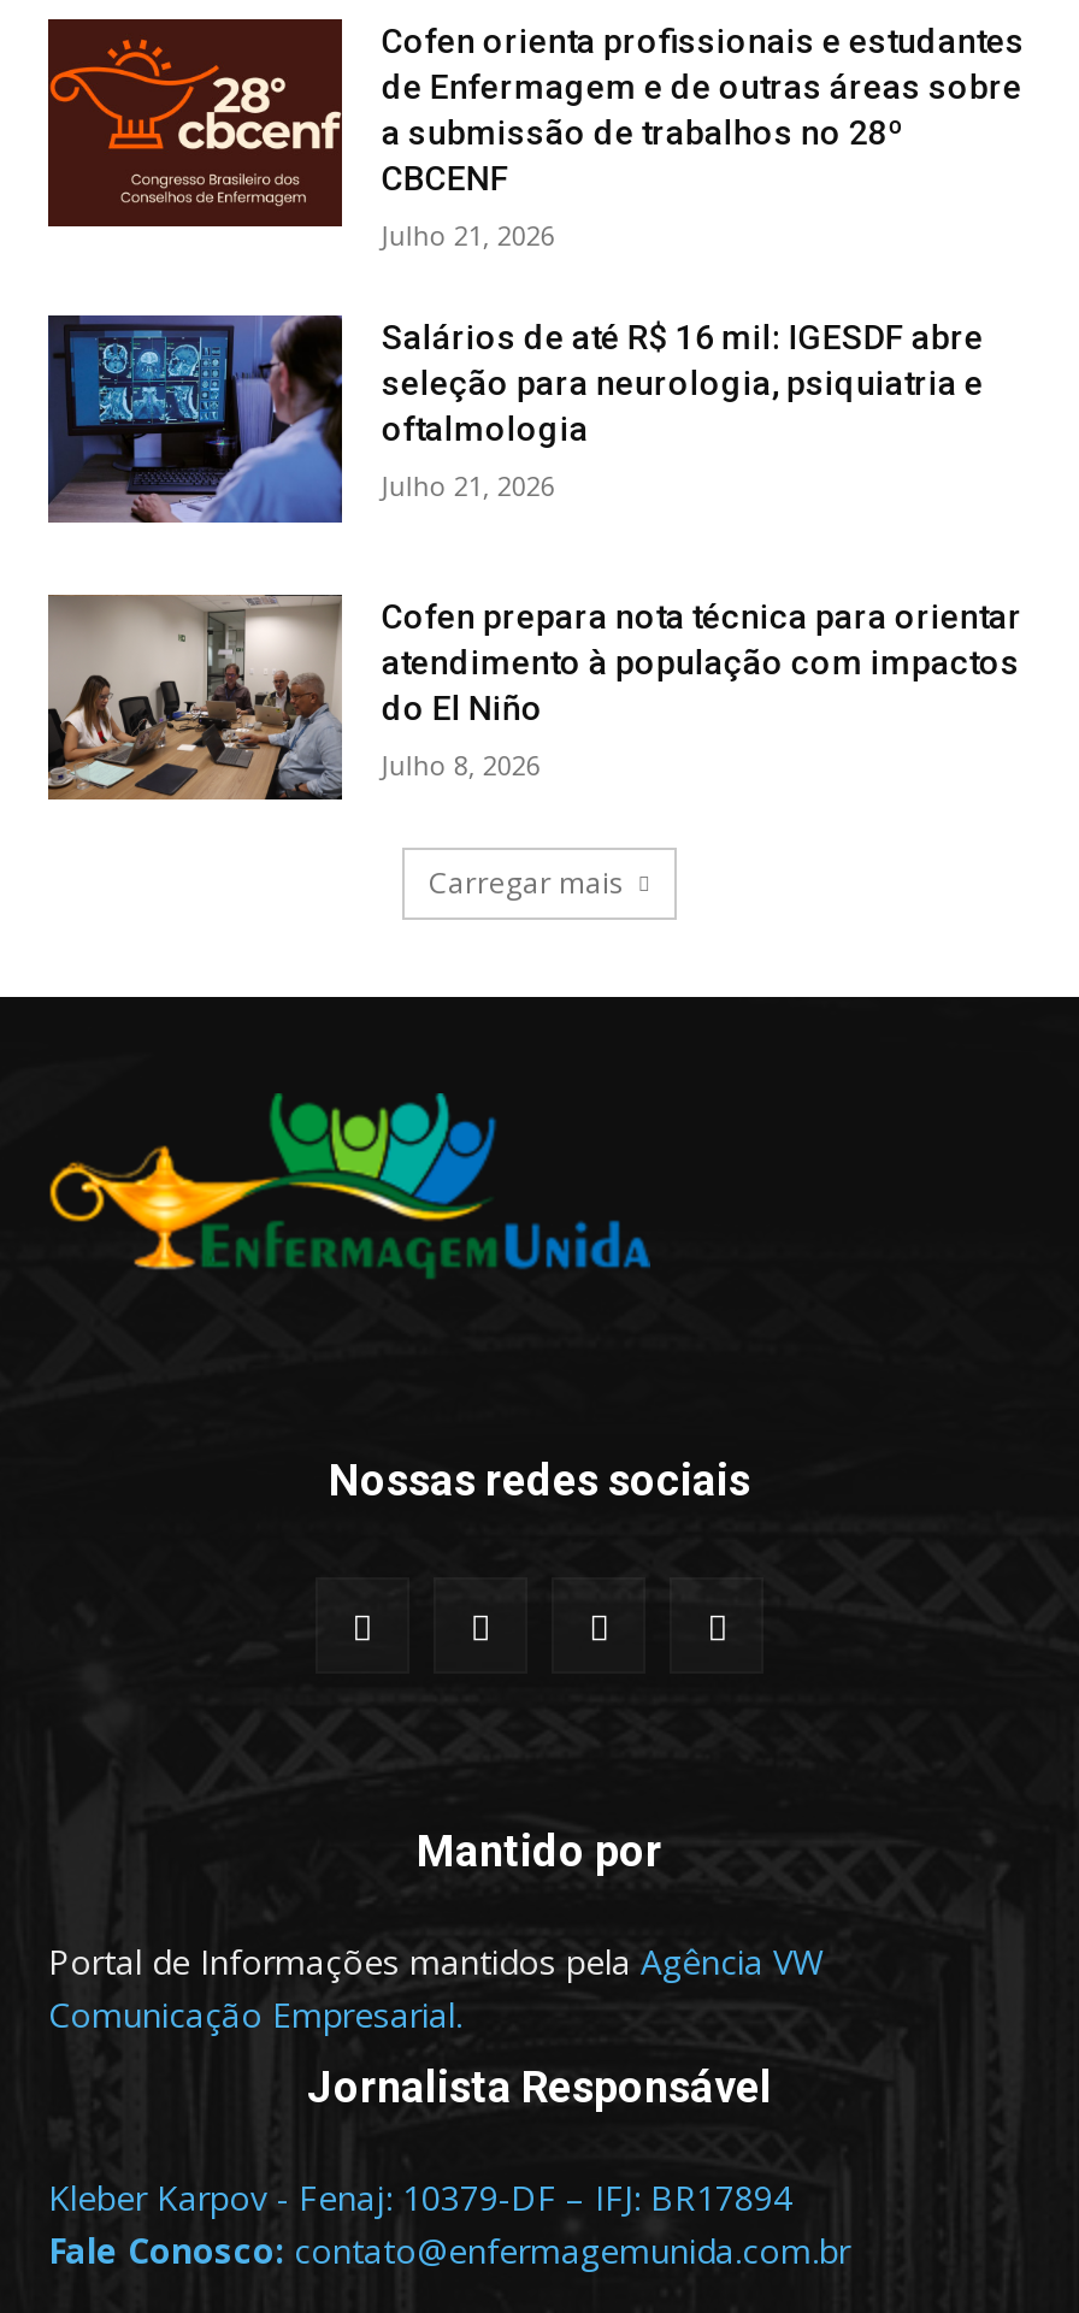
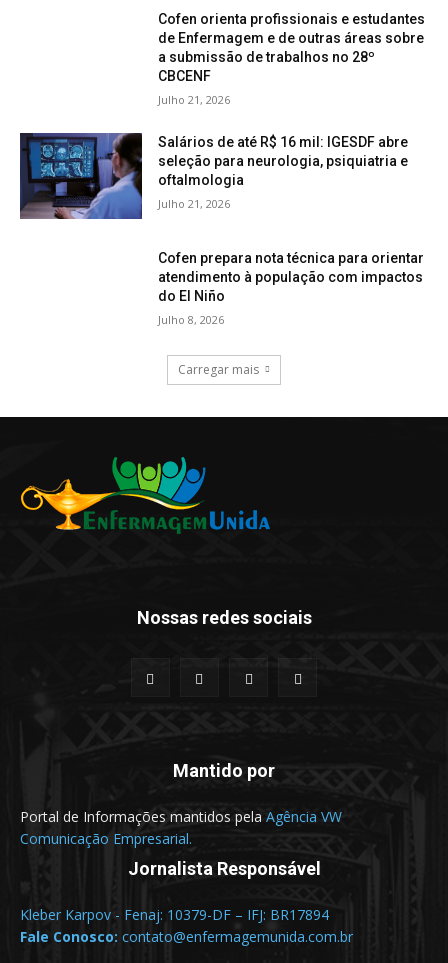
- [image]

- [image]
